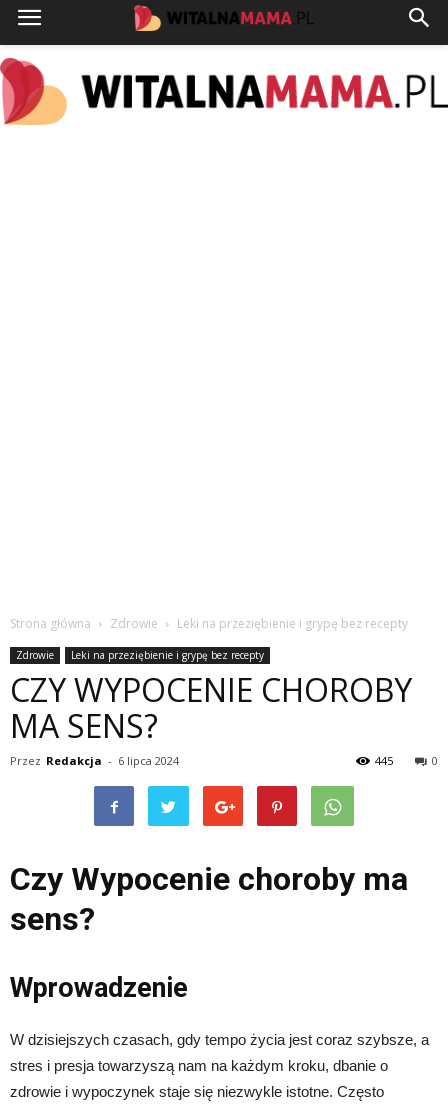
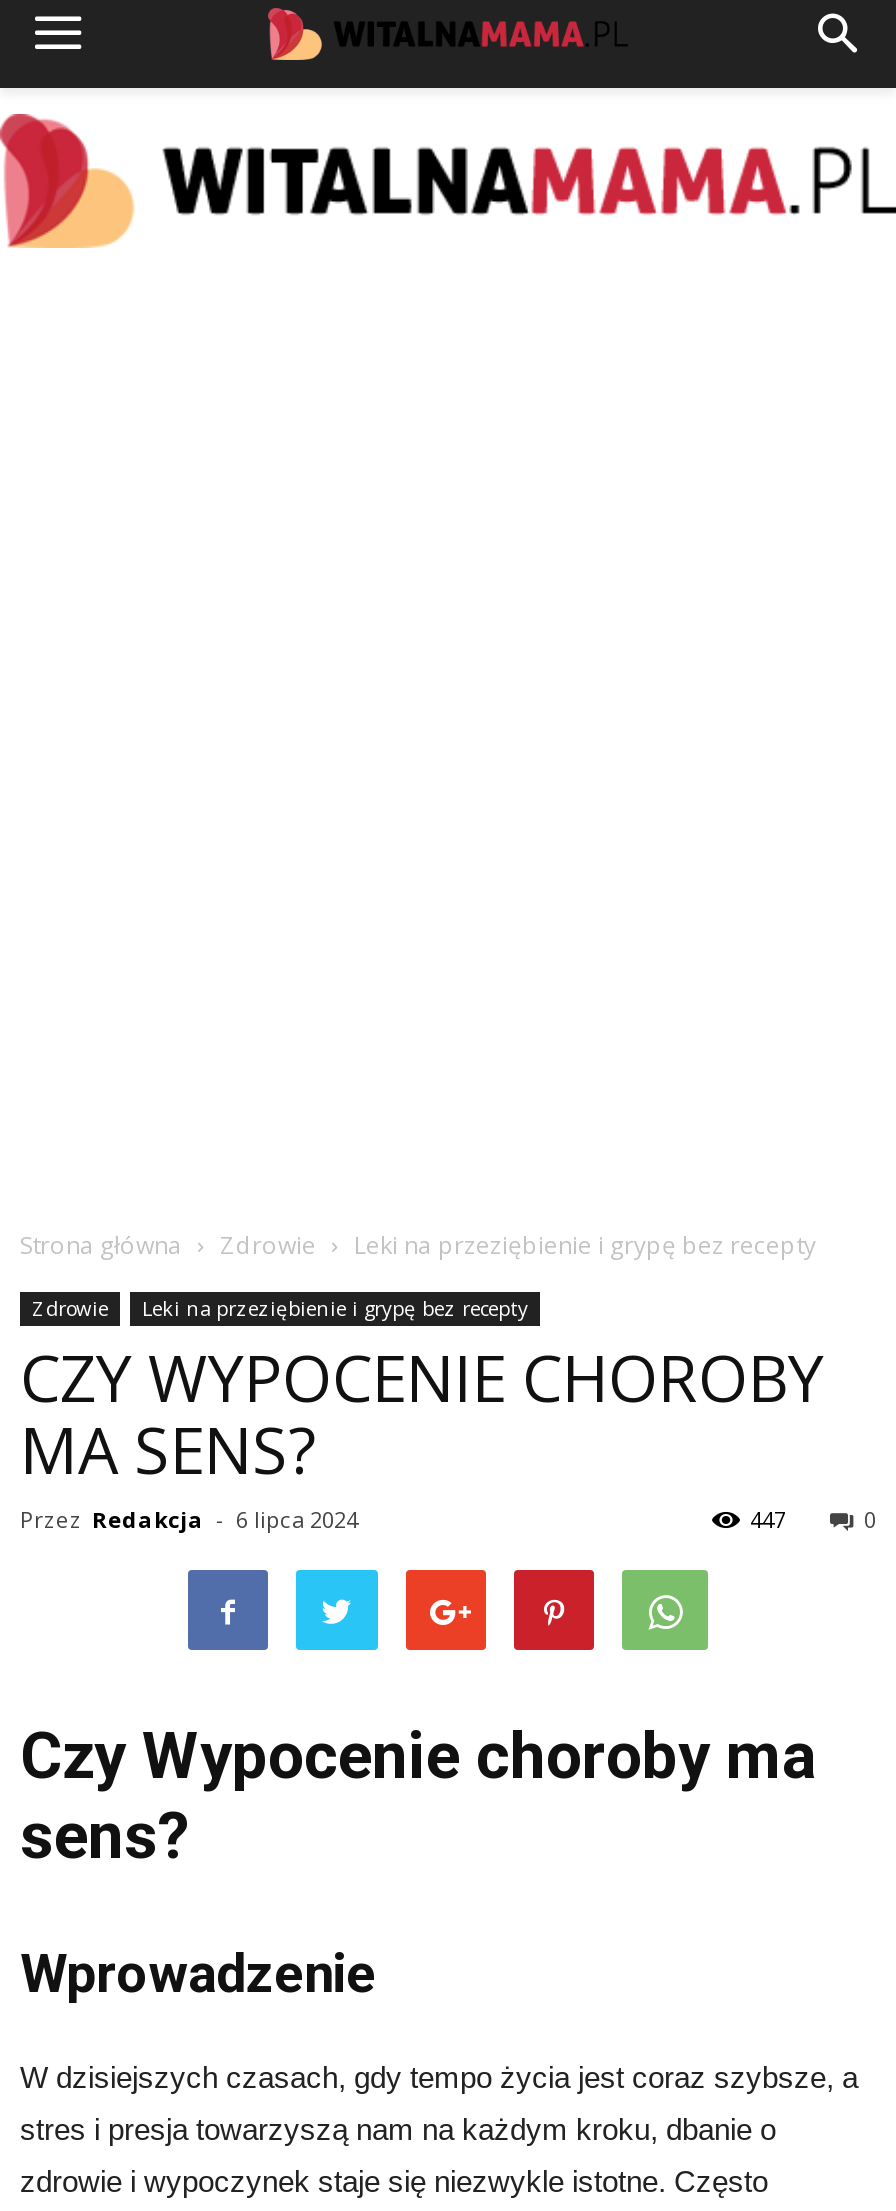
- 445
+ 447
